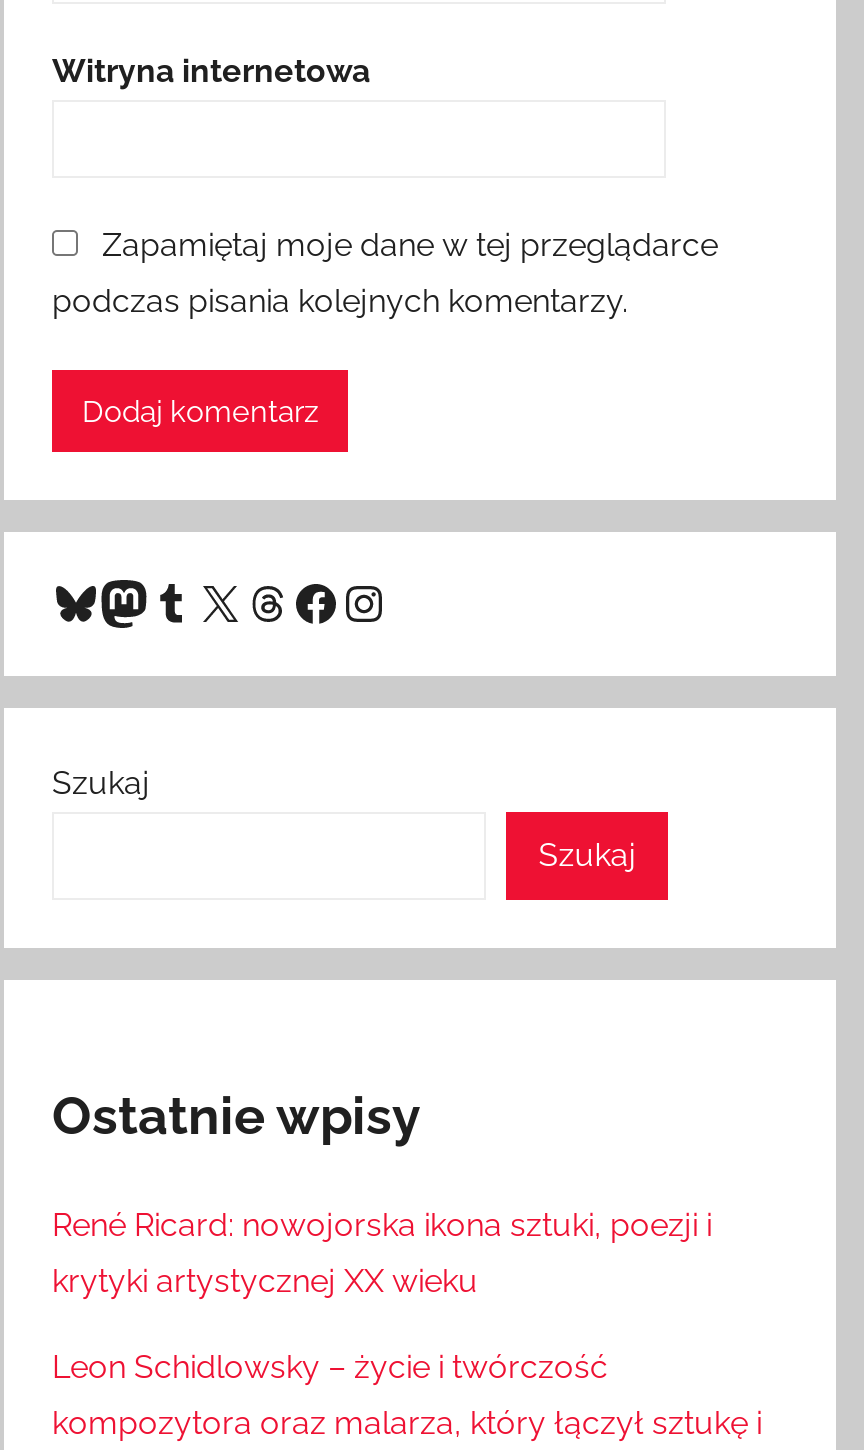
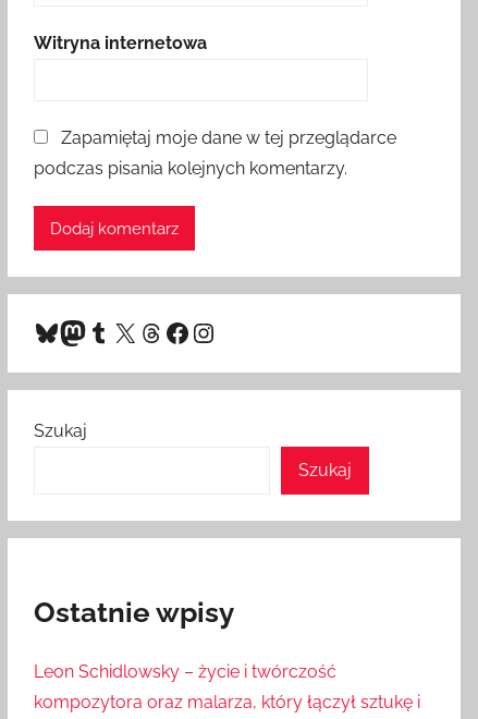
- René Ricard: nowojorska ikona sztuki, poezji i
- krytyki artystycznej XX wieku
